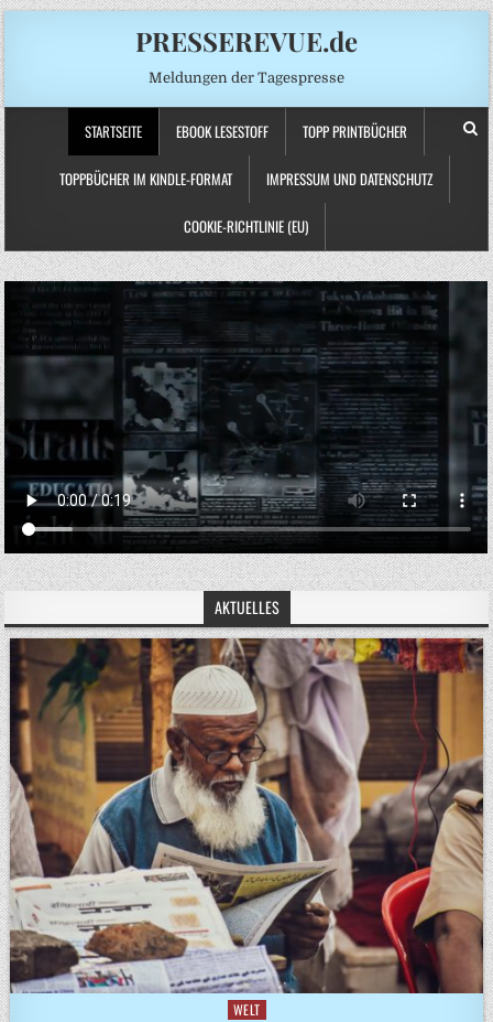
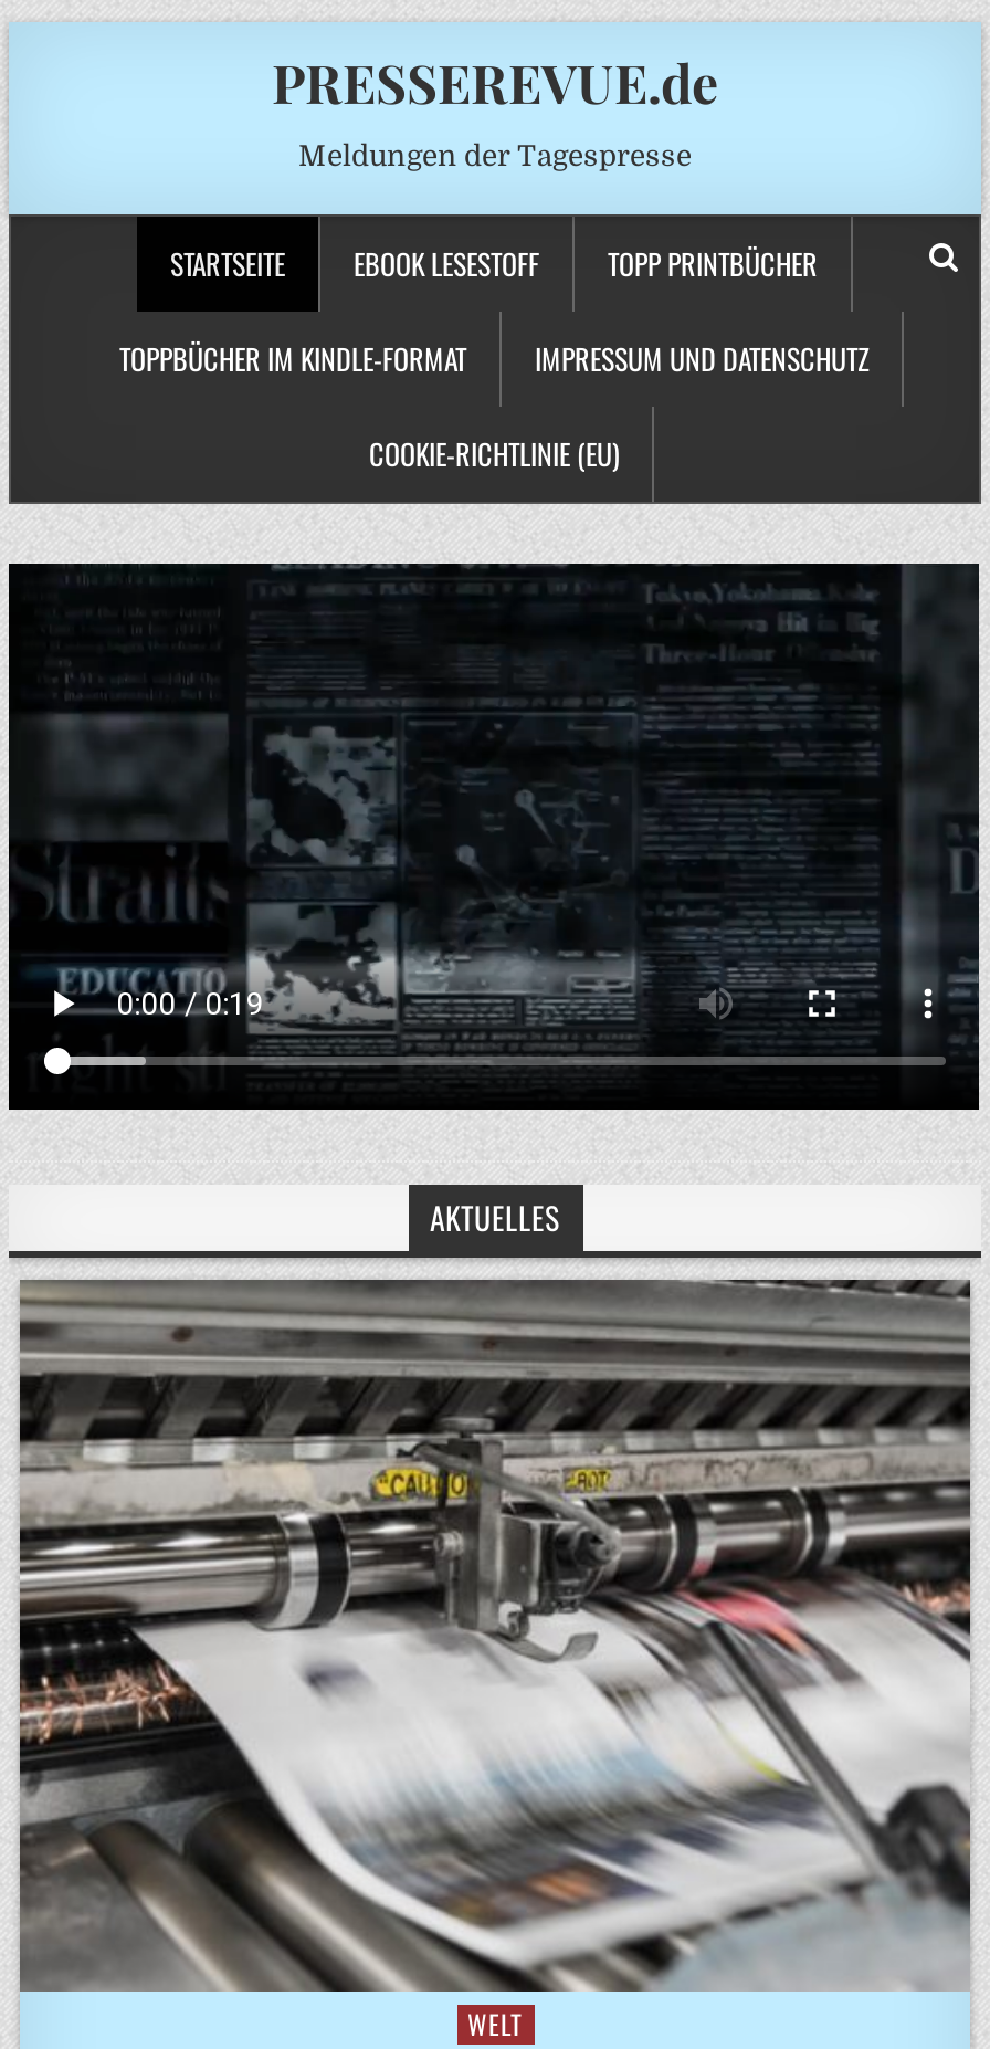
- [image]
+ [image]
